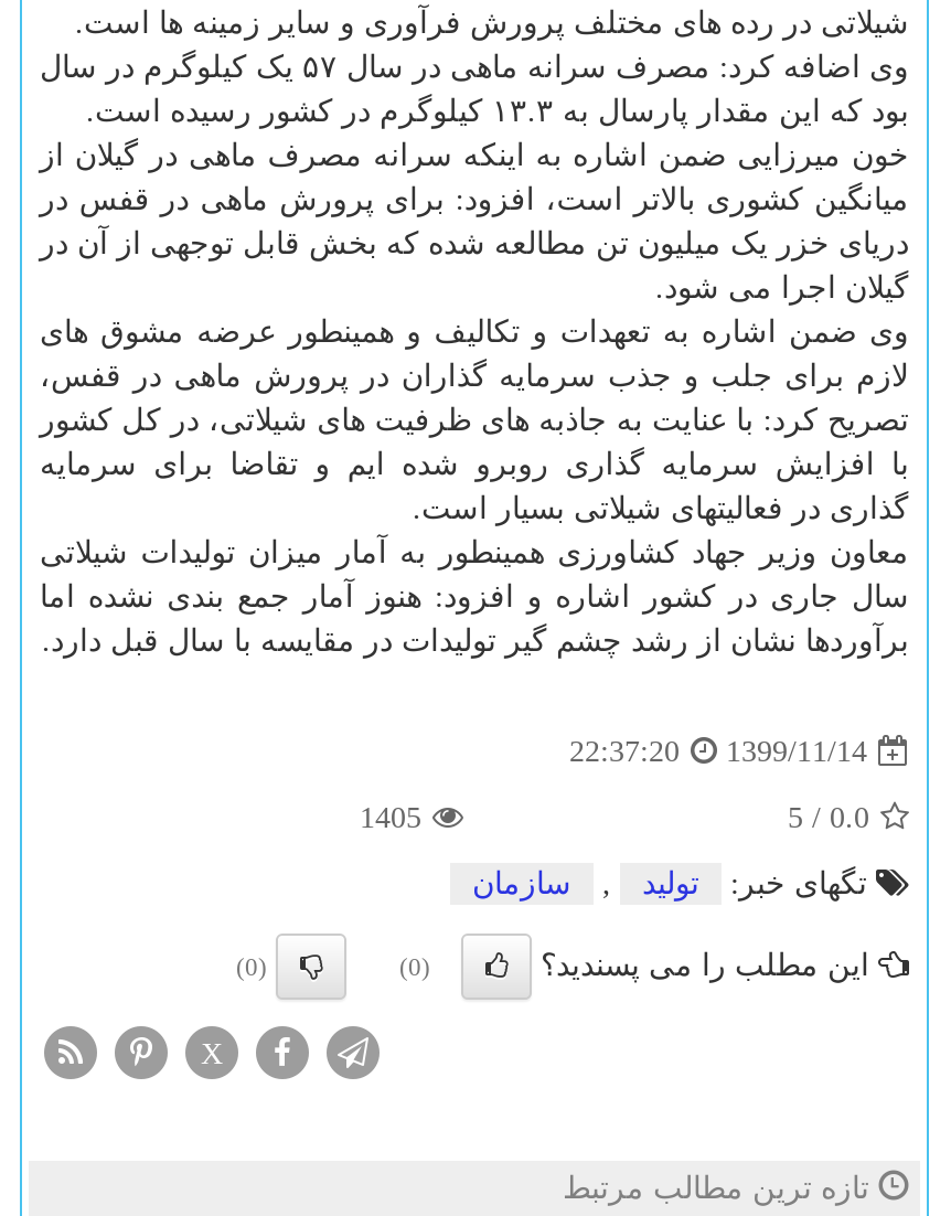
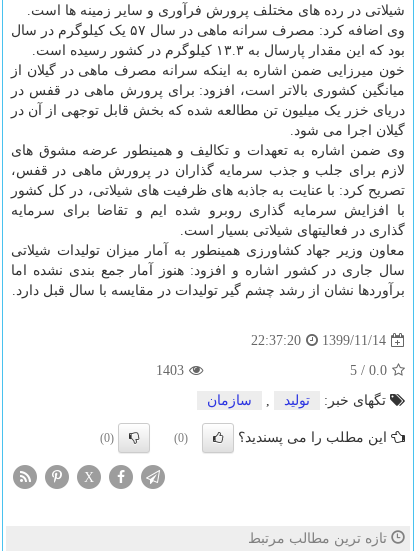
- 1405
+ 1403
